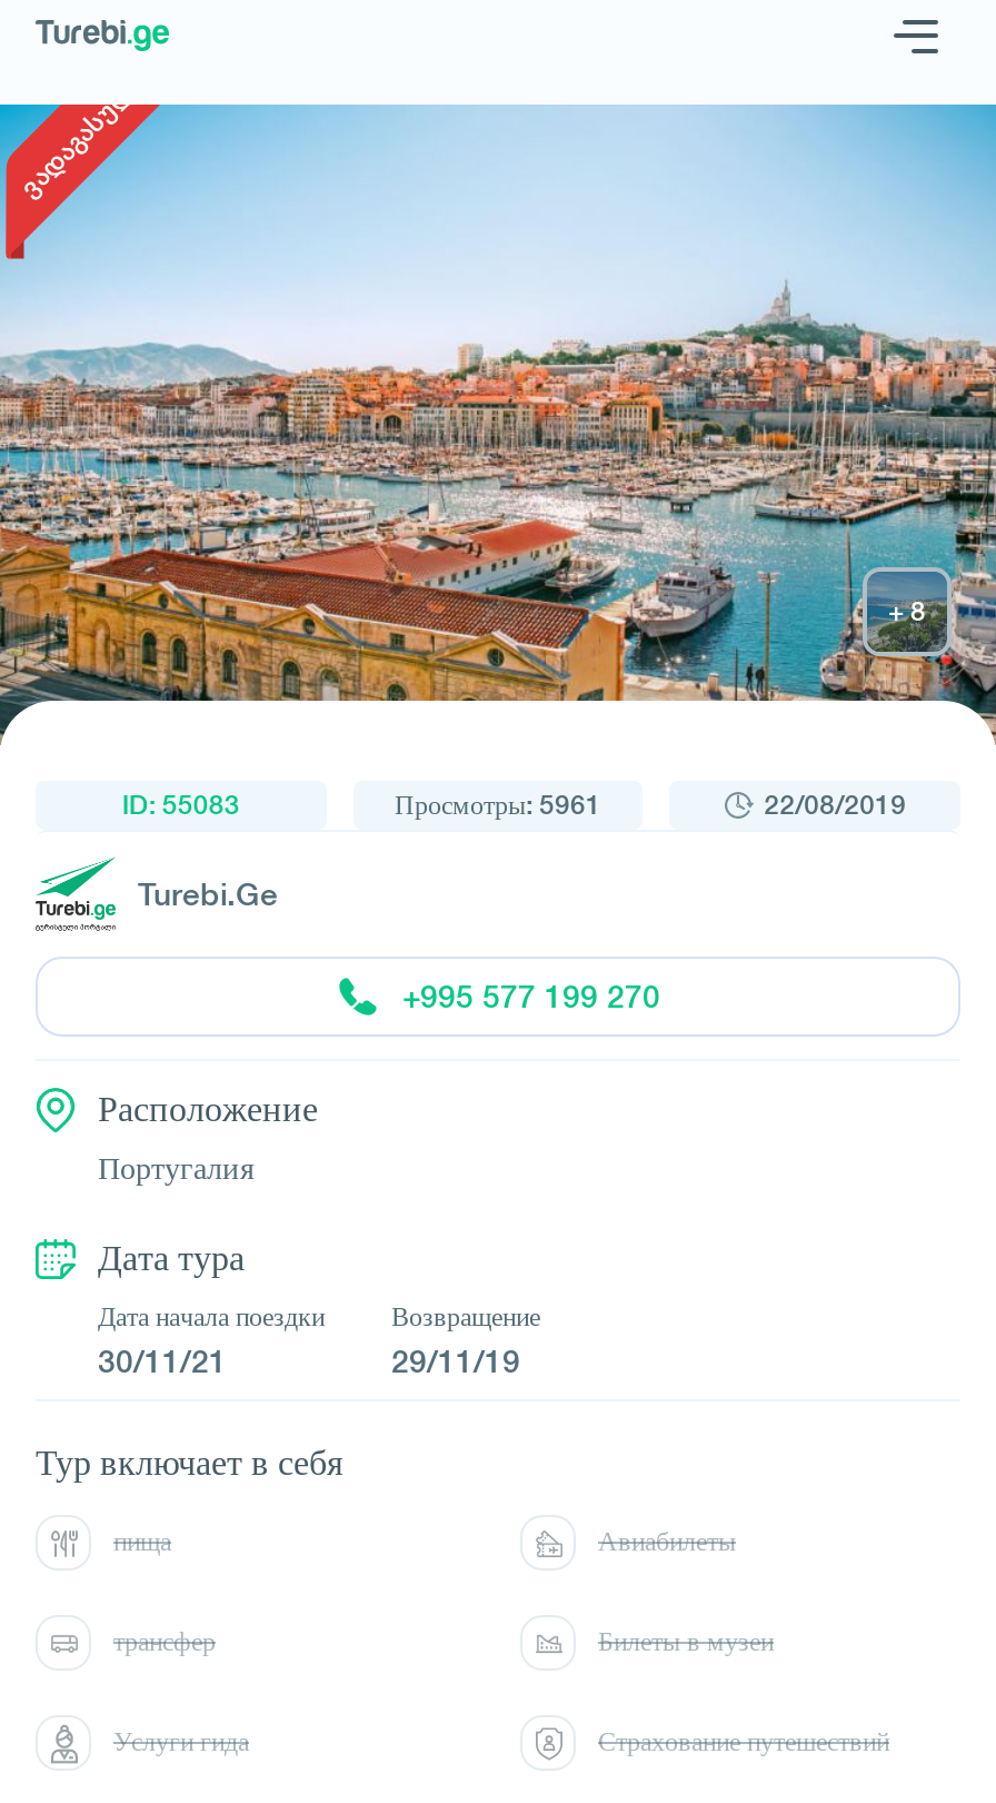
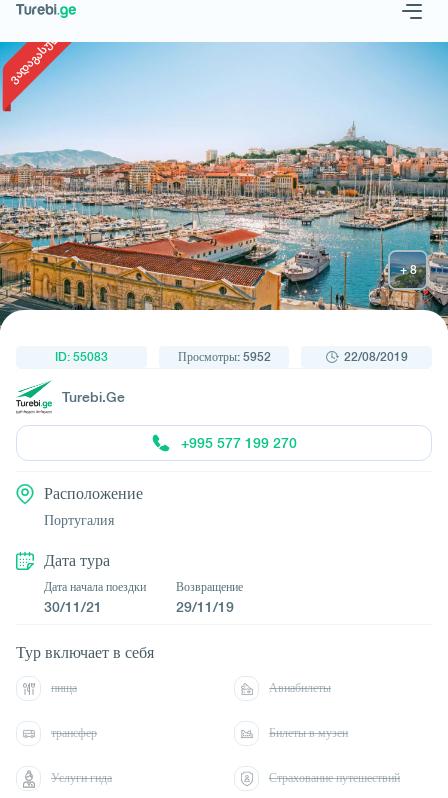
- Просмотры: 5961
+ Просмотры: 5952
